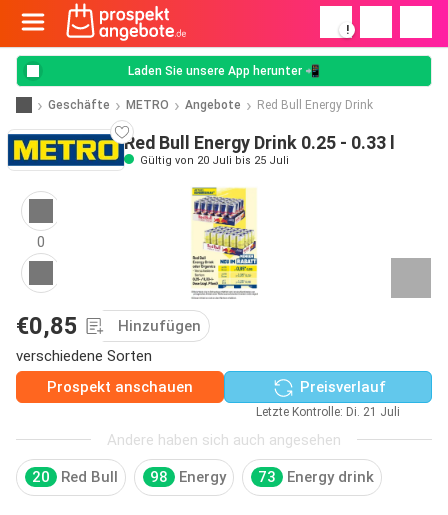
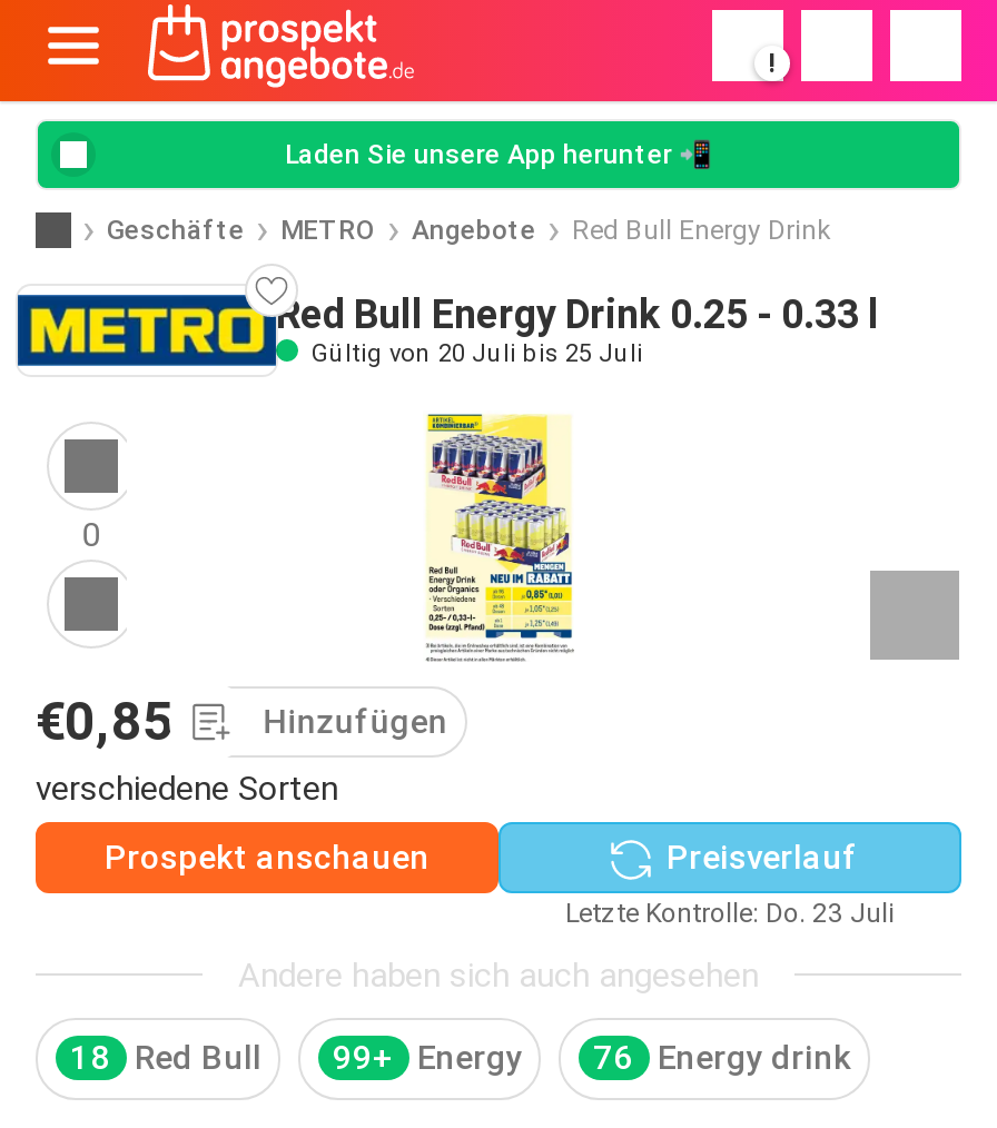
- Letzte Kontrolle: Di. 21 Juli
+ Letzte Kontrolle: Do. 23 Juli

- 20
+ 18

- 98
+ 99+

- 73
+ 76
